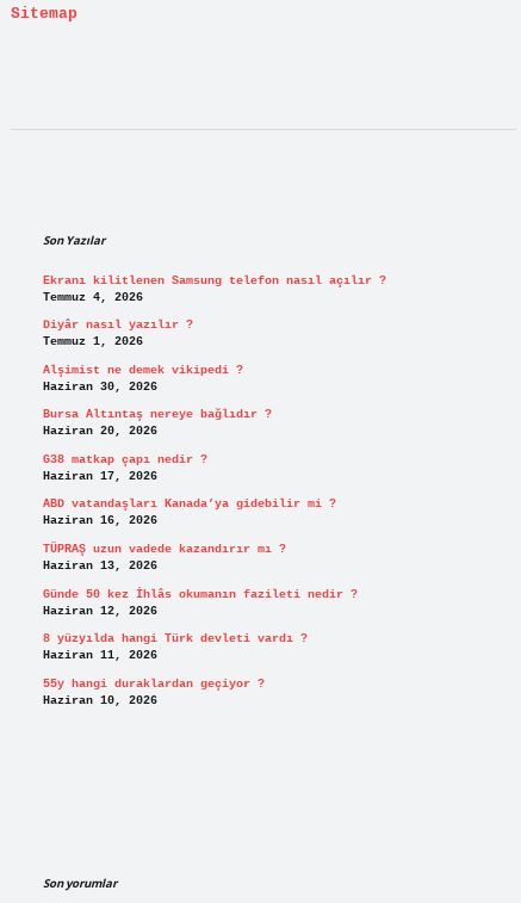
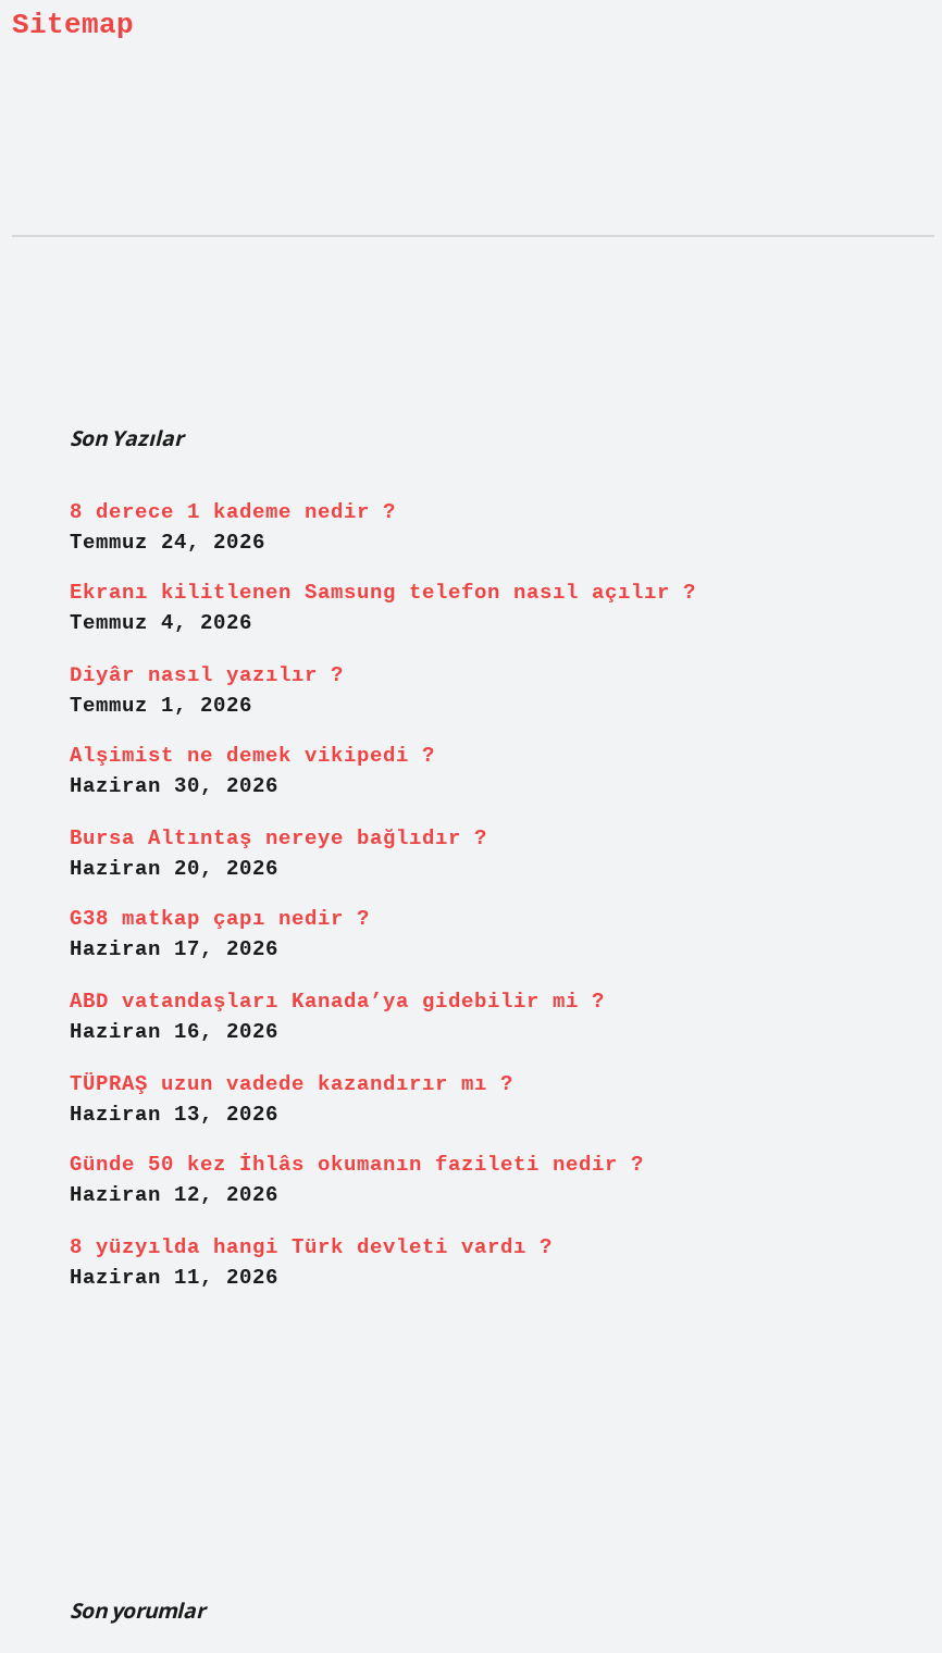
+ 8 derece 1 kademe nedir ?
+ Temmuz 24, 2026

moved down: Ekranı kilitlenen Samsung telefon nasıl açılır ? | Temmuz 4, 2026 | Diyâr nasıl yazılır ? | ... | 8 yüzyılda hangi Türk devleti vardı ? | Haziran 11, 2026

- 55y hangi duraklardan geçiyor ?
- Haziran 10, 2026
